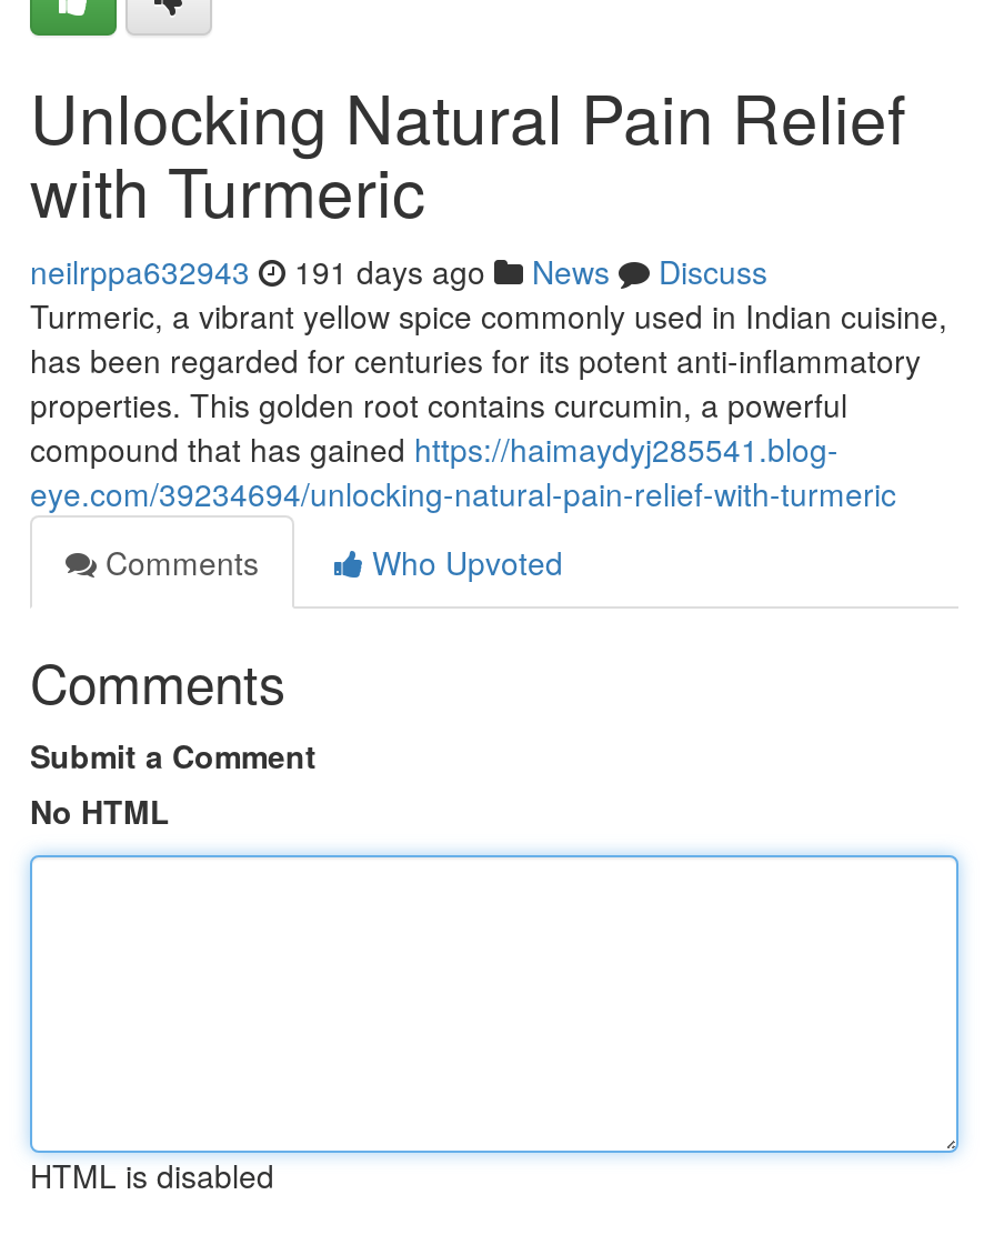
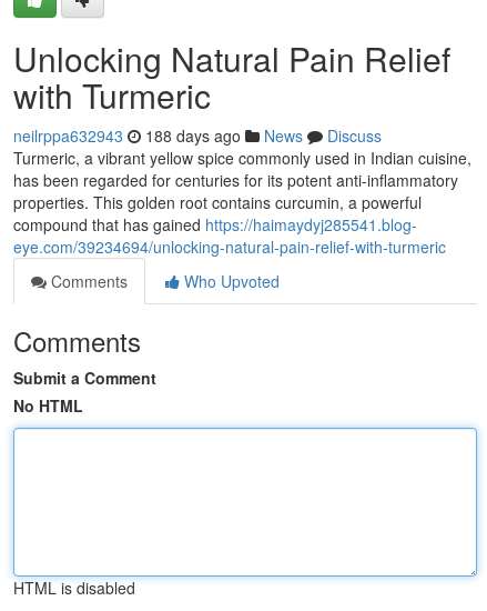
- neilrppa632943 191 days ago News Discuss
+ neilrppa632943 188 days ago News Discuss
